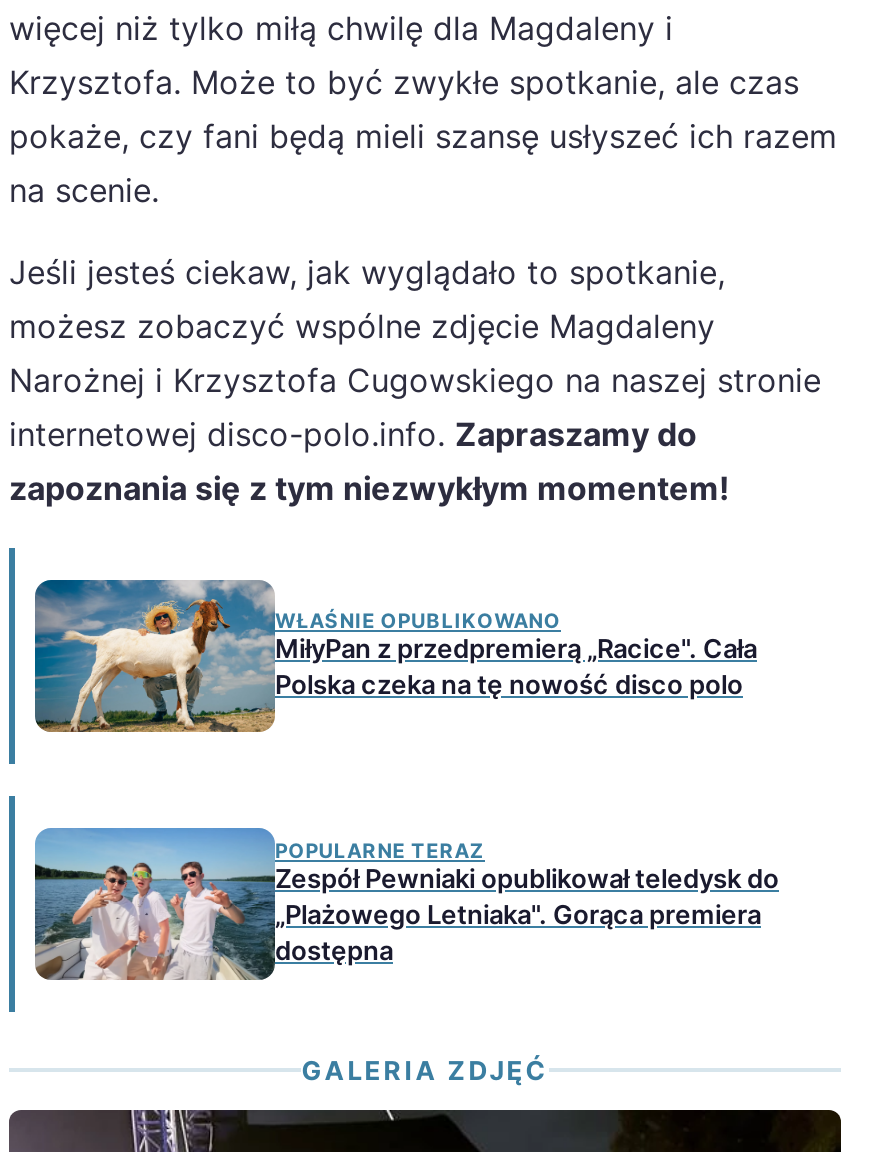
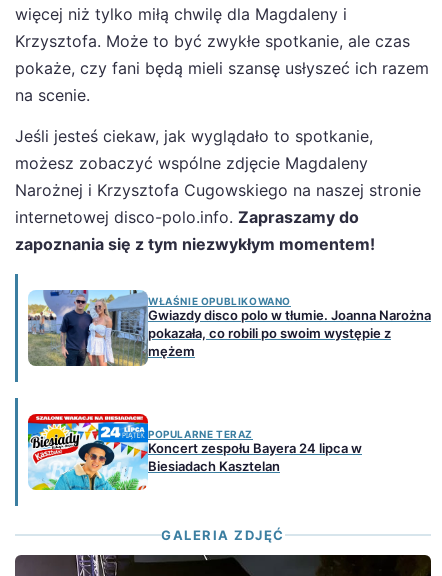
- [image]
- MiłyPan z przedpremierą „Racice". Cała
- Polska czeka na tę nowość disco polo
+ [image]
+ Gwiazdy disco polo w tłumie. Joanna Narożna
+ pokazała, co robili po swoim występie z
+ mężem

- [image]
- Zespół Pewniaki opublikował teledysk do
- „Plażowego Letniaka". Gorąca premiera
- dostępna
+ [image]
+ Koncert zespołu Bayera 24 lipca w
+ Biesiadach Kasztelan
